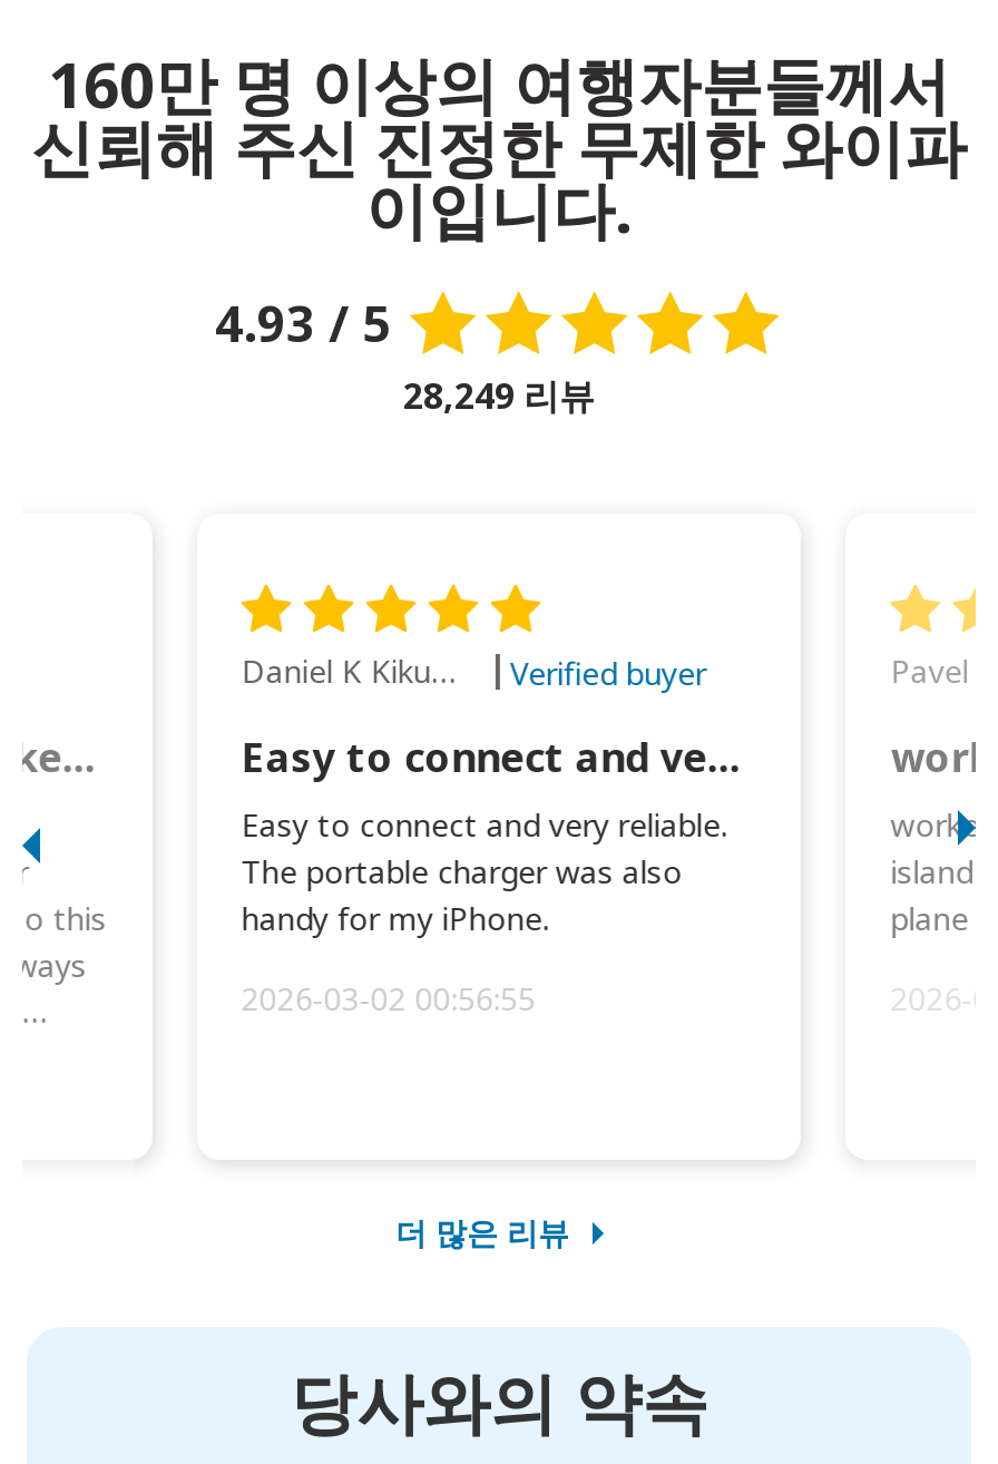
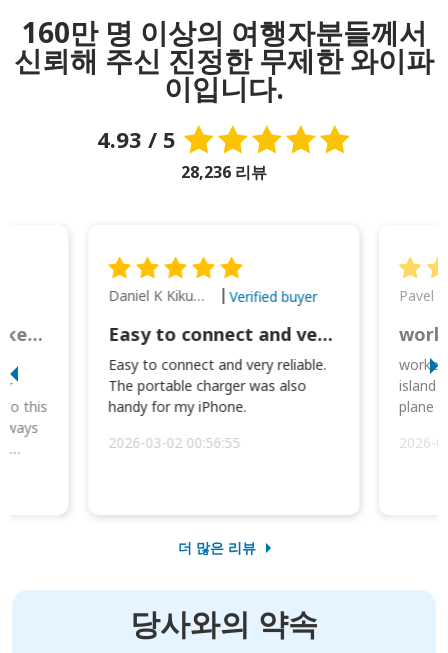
- 28,249 리뷰
+ 28,236 리뷰
